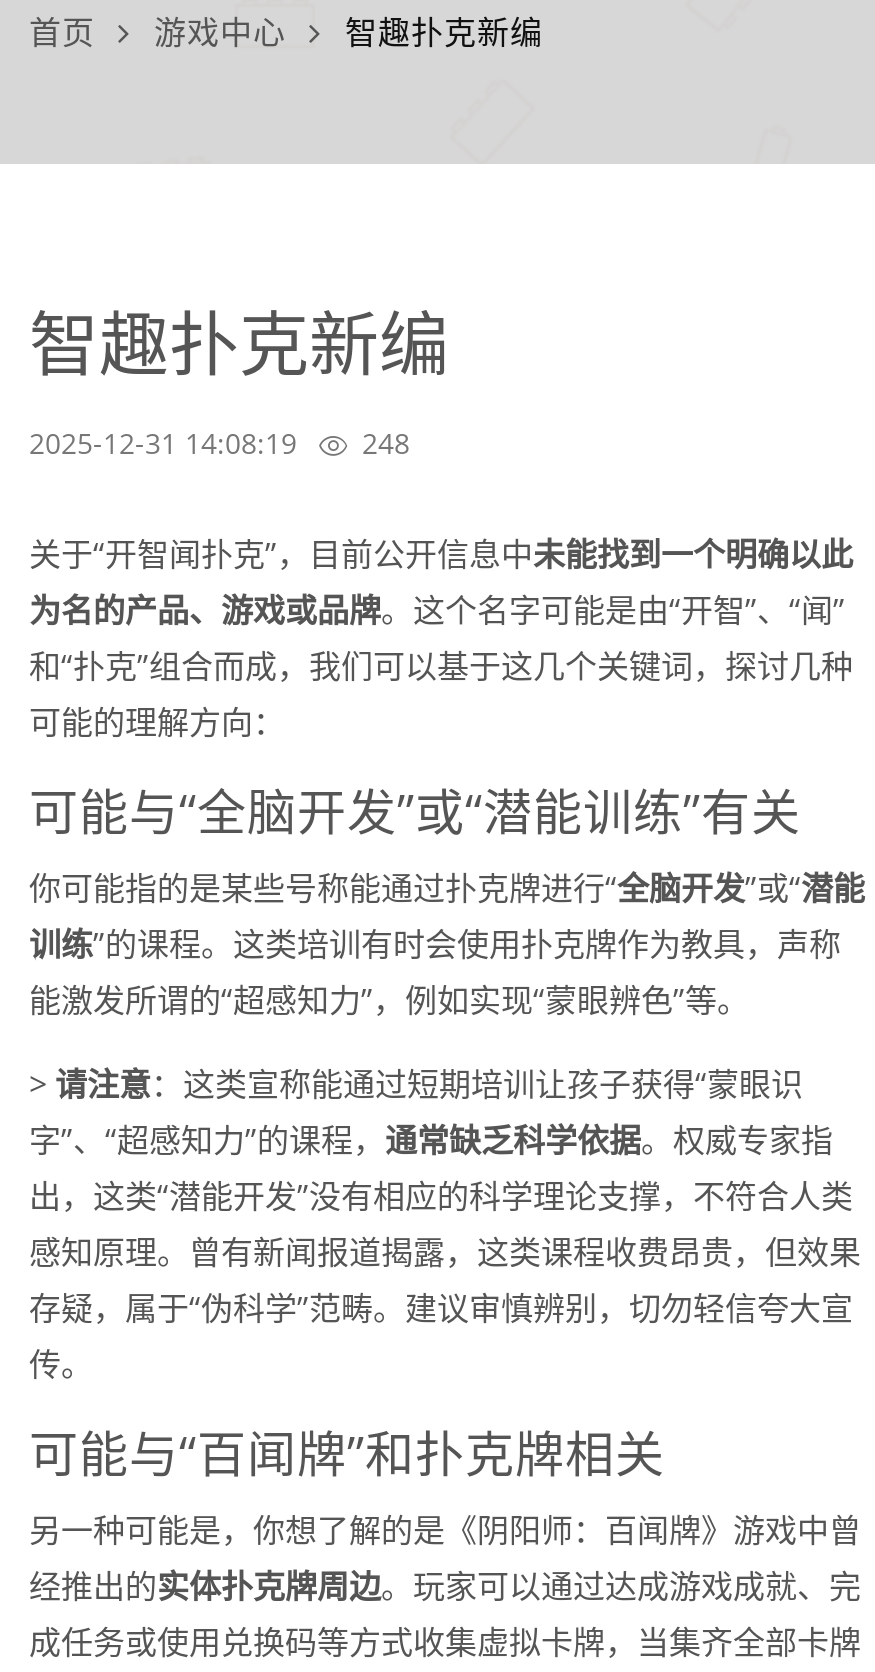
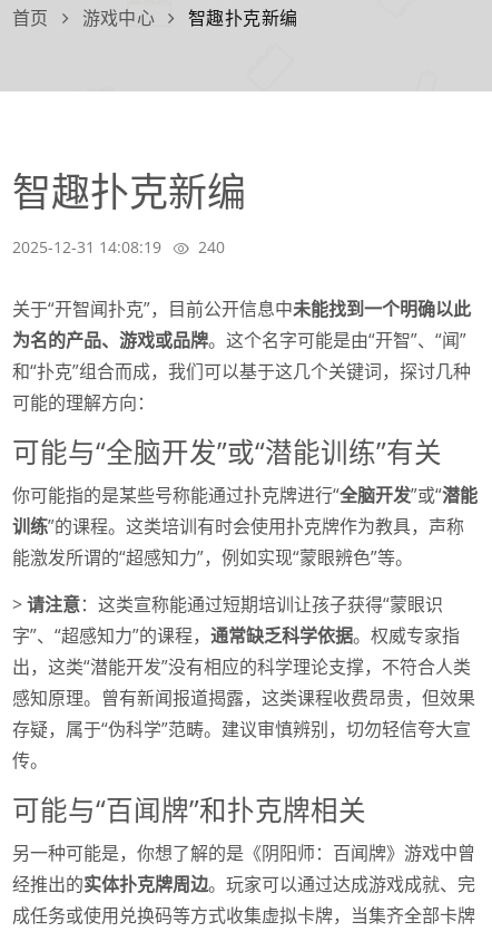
- 2025-12-31 14:08:19 248
+ 2025-12-31 14:08:19 240
